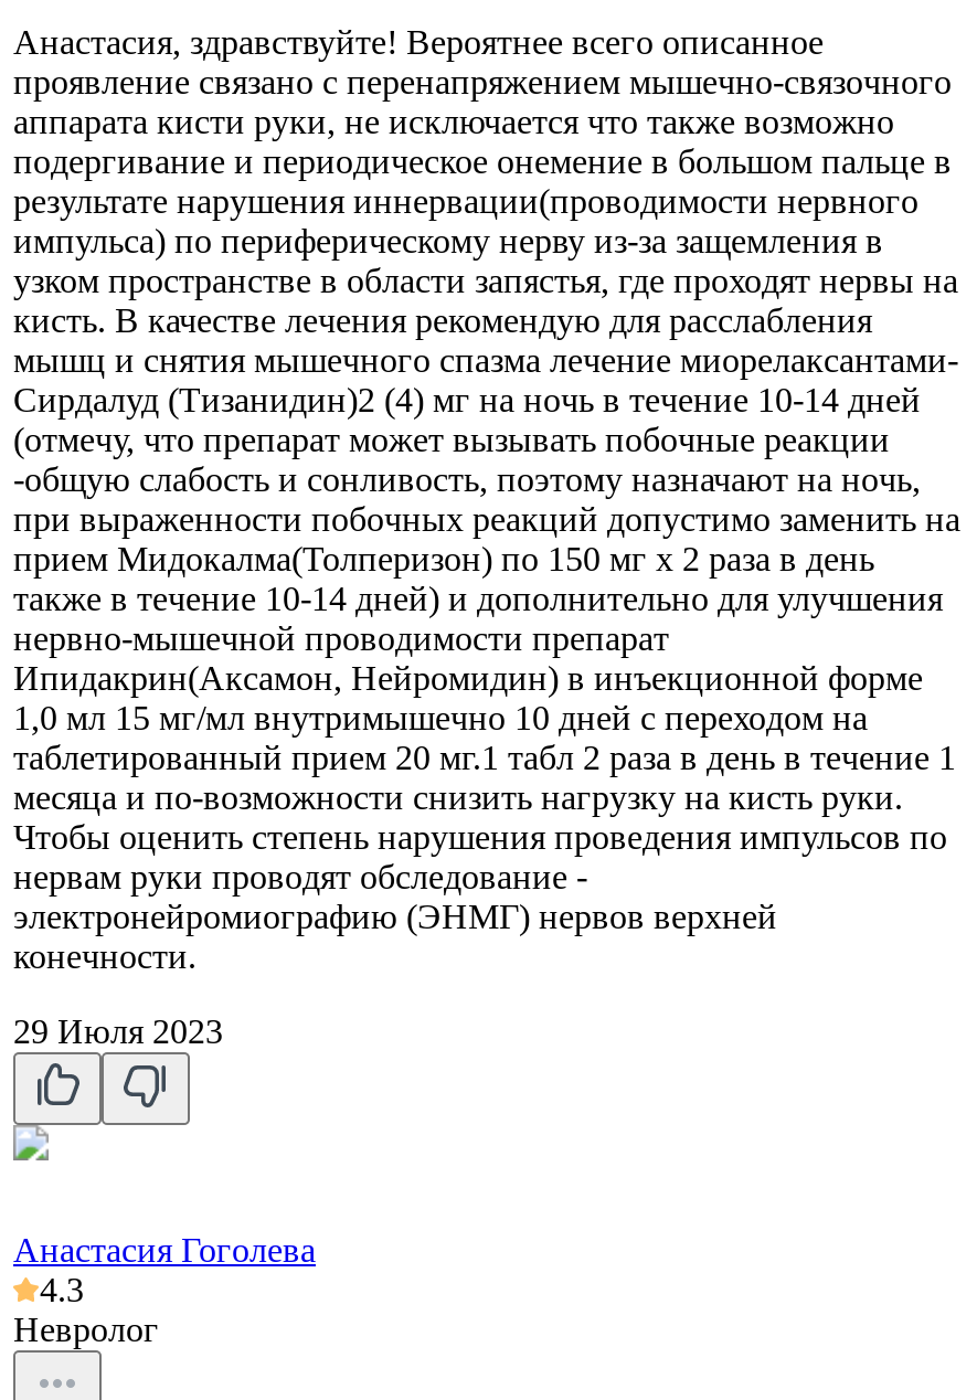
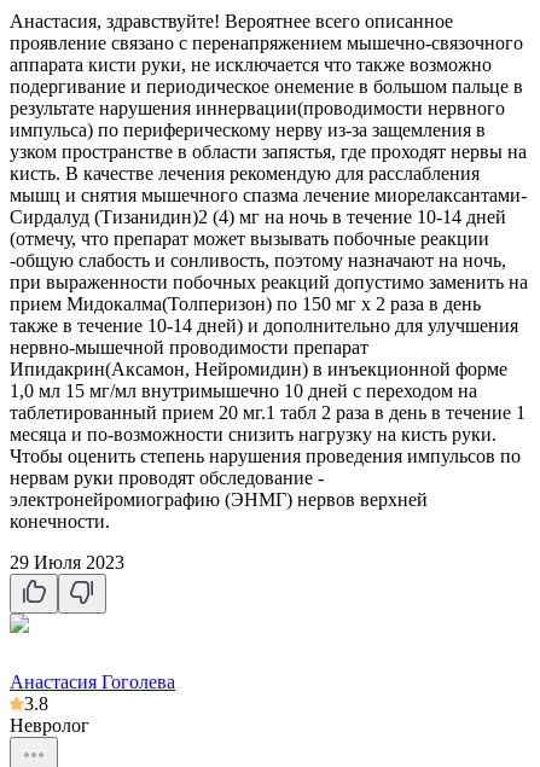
- 4.3
+ 3.8
